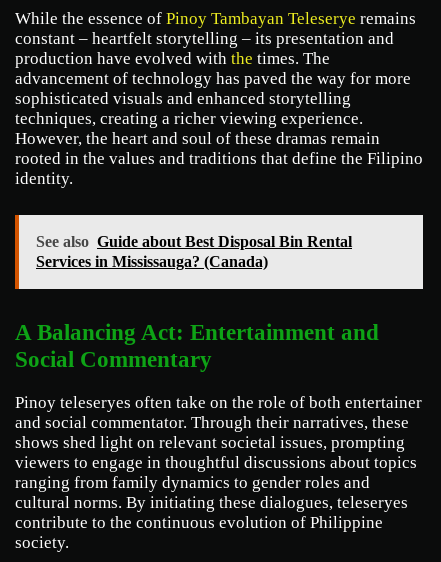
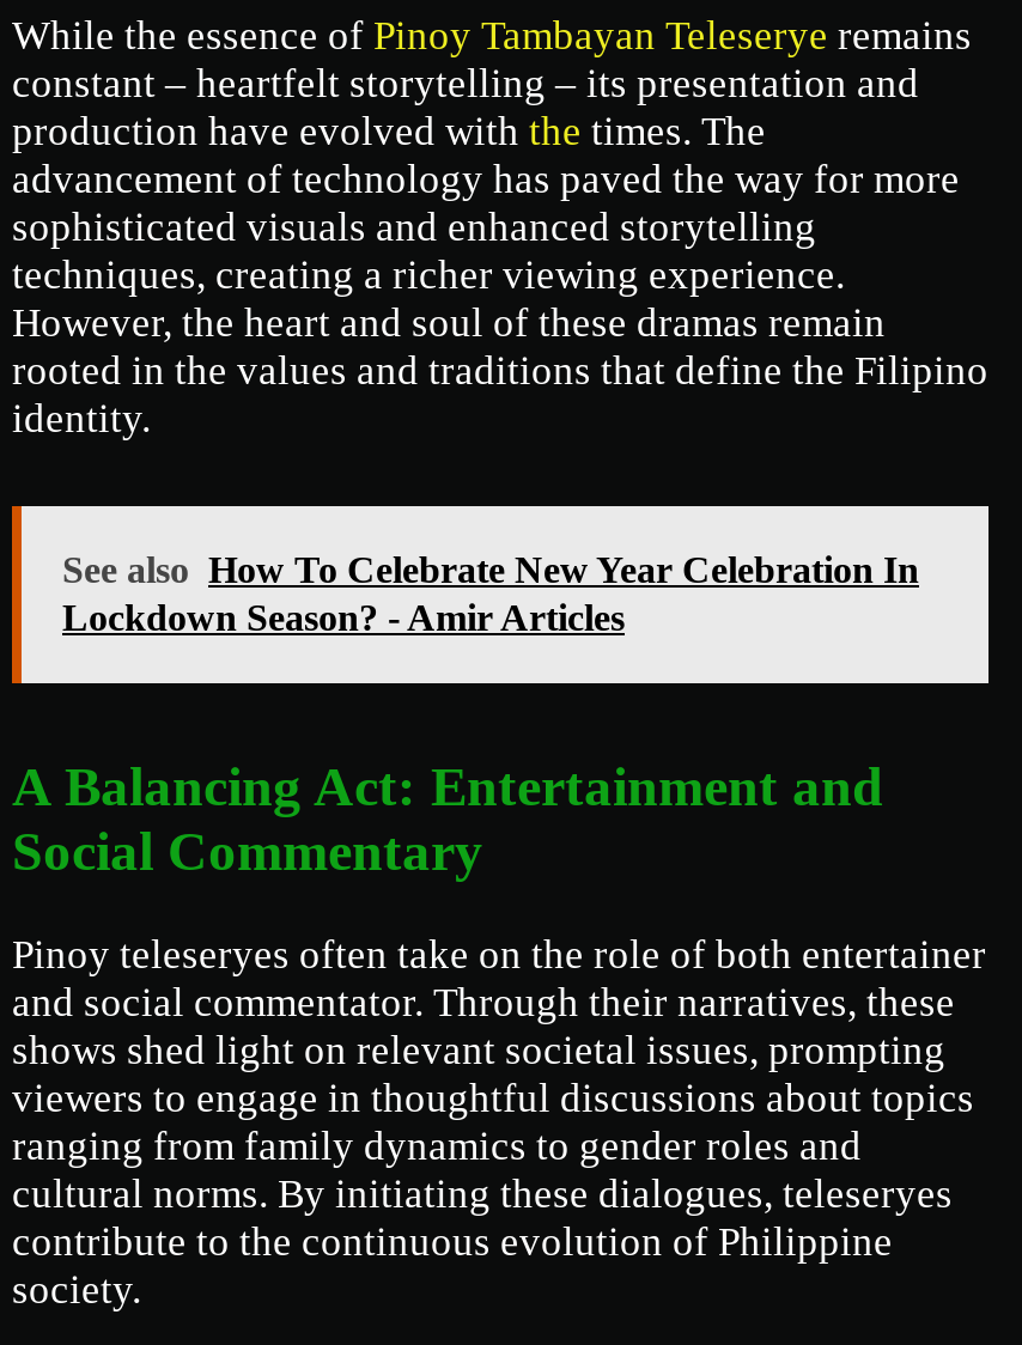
- See also Guide about Best Disposal Bin Rental
- Services in Mississauga? (Canada)
+ See also How To Celebrate New Year Celebration In
+ Lockdown Season? - Amir Articles
